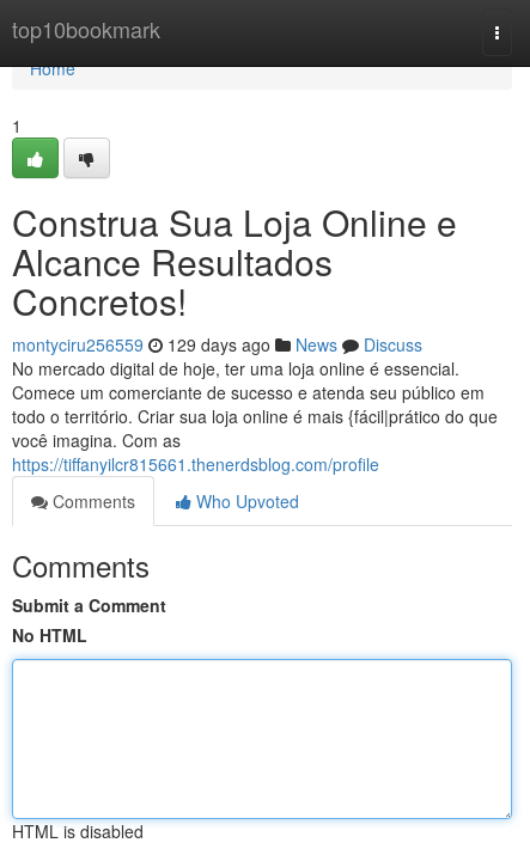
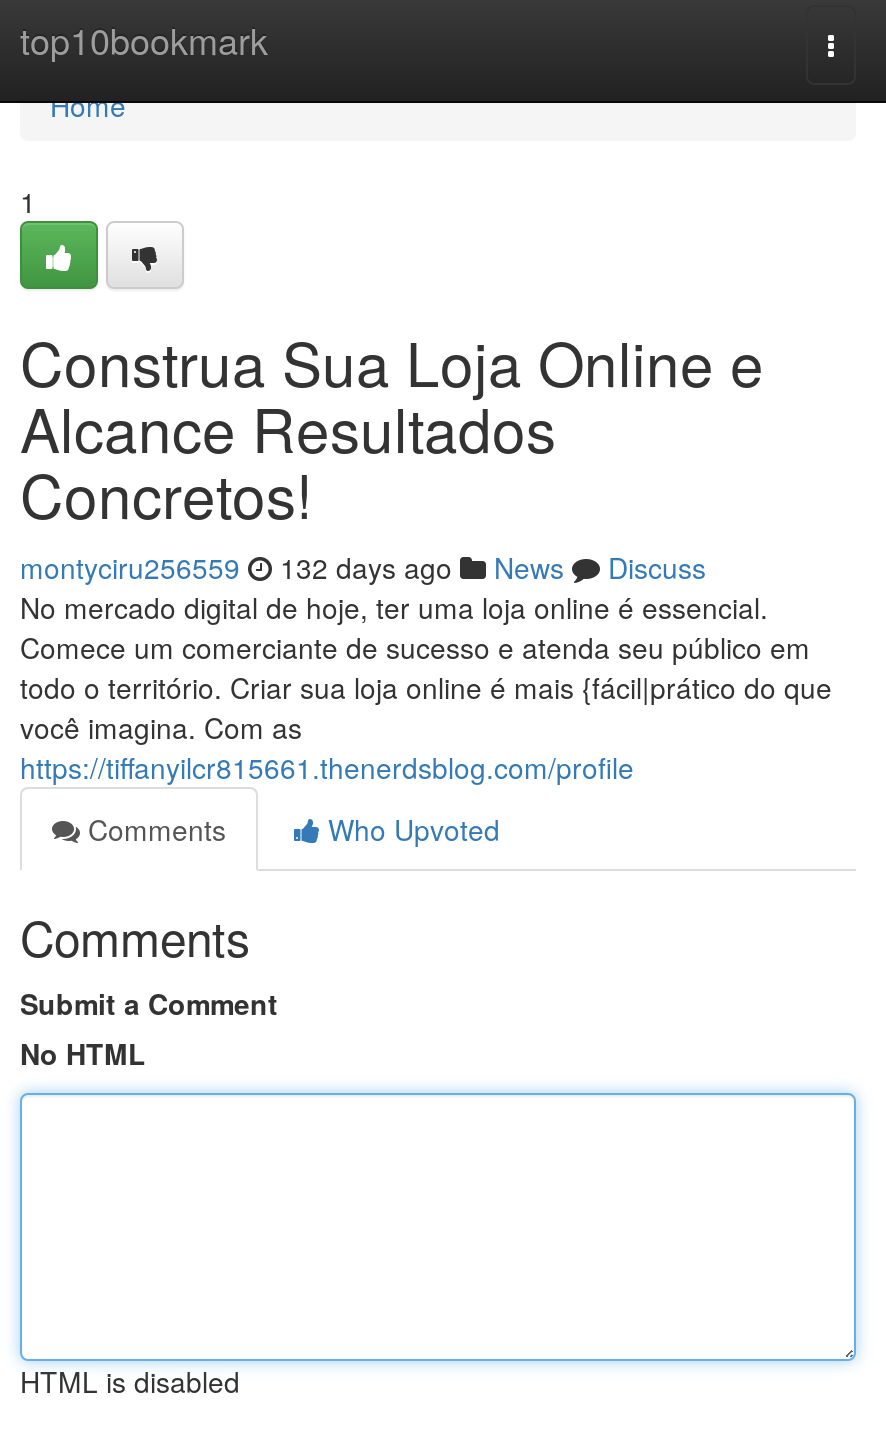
- montyciru256559 129 days ago News Discuss
+ montyciru256559 132 days ago News Discuss
